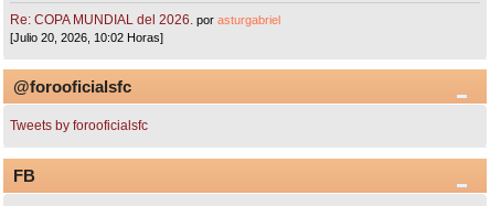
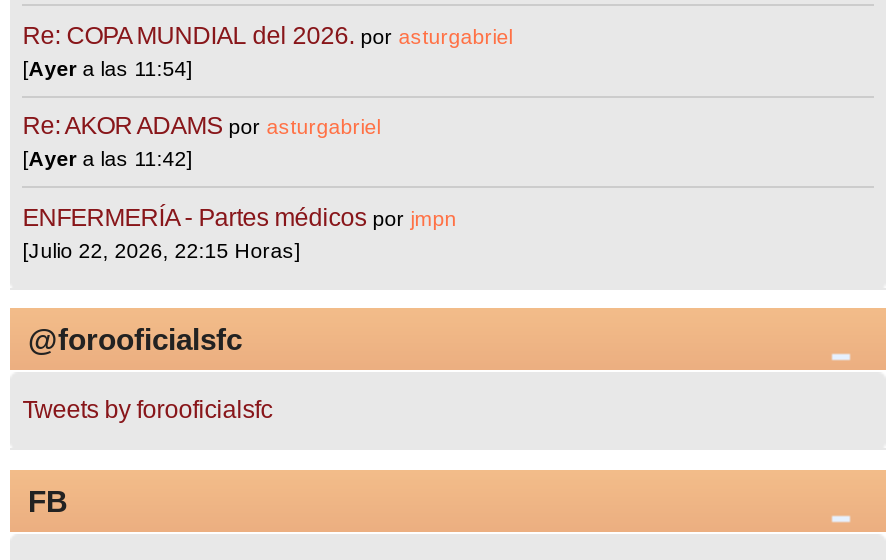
- [Julio 20, 2026, 10:02 Horas]
+ [Ayer a las 11:54]
+ Re: AKOR ADAMS por asturgabriel
+ [Ayer a las 11:42]
+ ENFERMERÍA - Partes médicos por jmpn
+ [Julio 22, 2026, 22:15 Horas]
